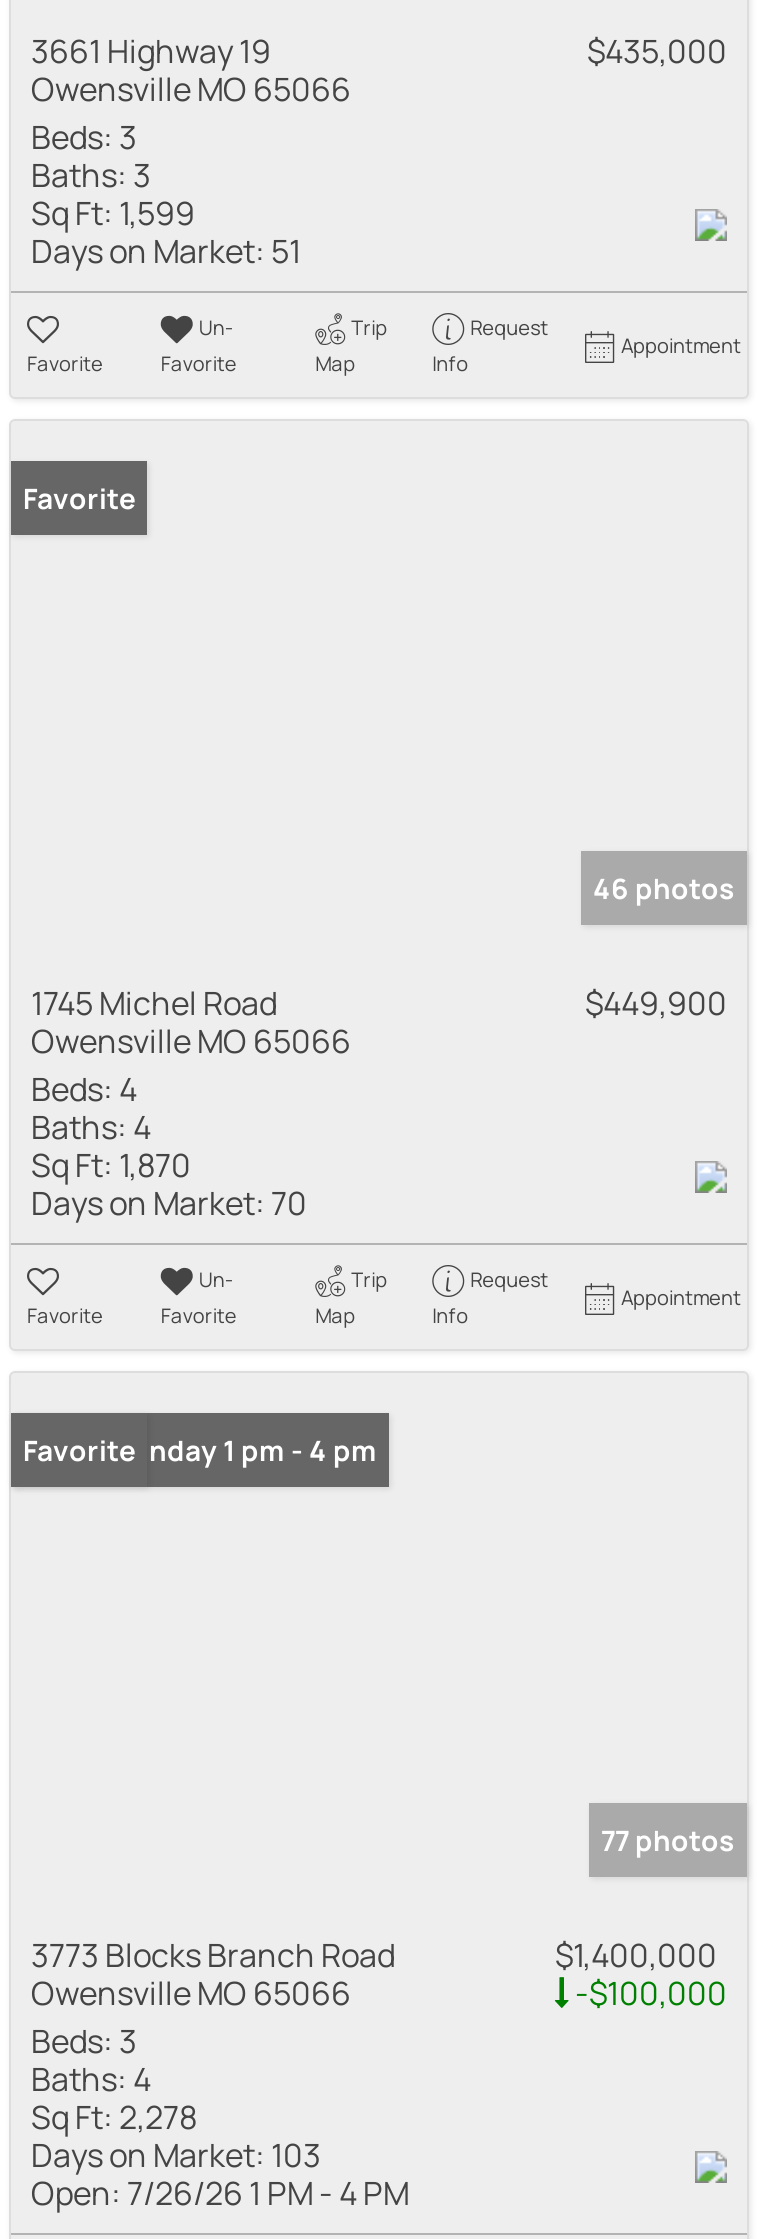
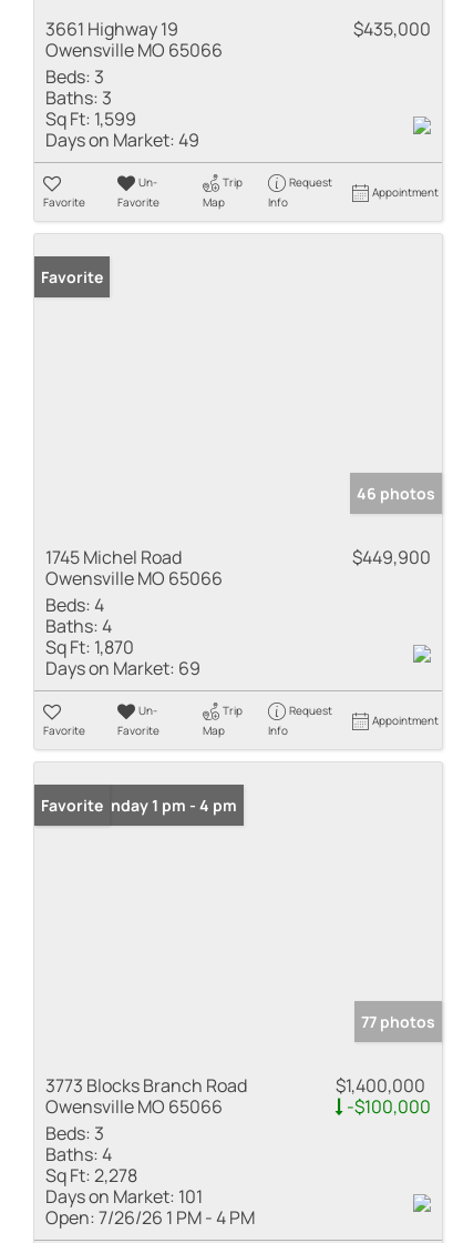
- Days on Market: 51
+ Days on Market: 49

- Days on Market: 70
+ Days on Market: 69

- Days on Market: 103
+ Days on Market: 101
